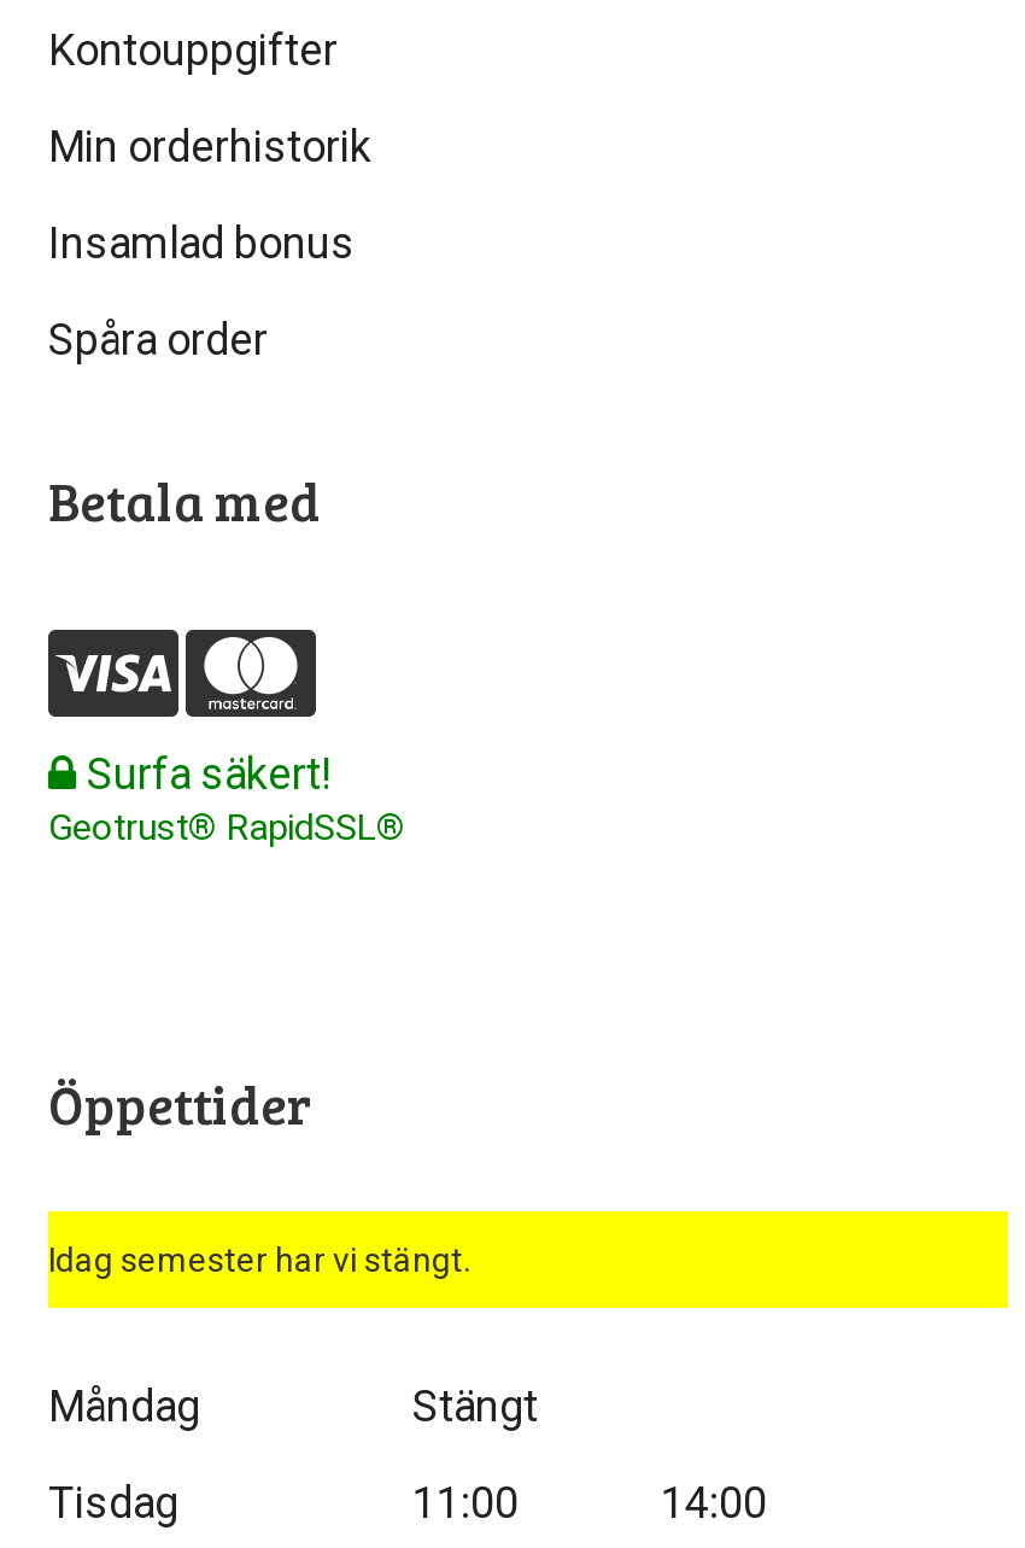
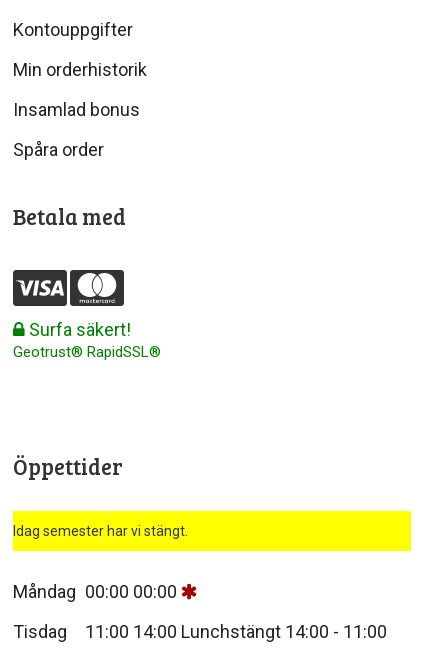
- Måndag
- Stängt
+ Måndag 00:00 00:00

- 11:00
- 14:00
+ 11:00 14:00 Lunchstängt 14:00 - 11:00
